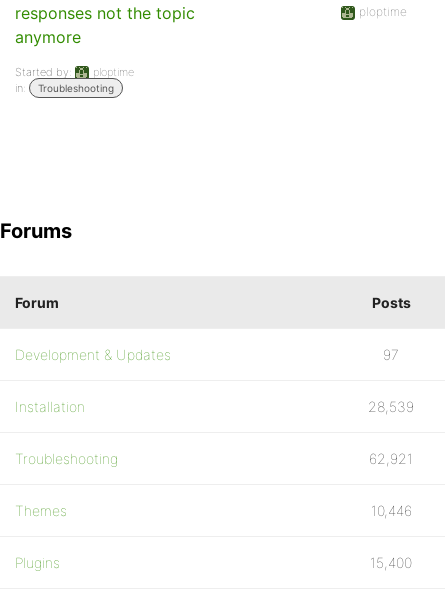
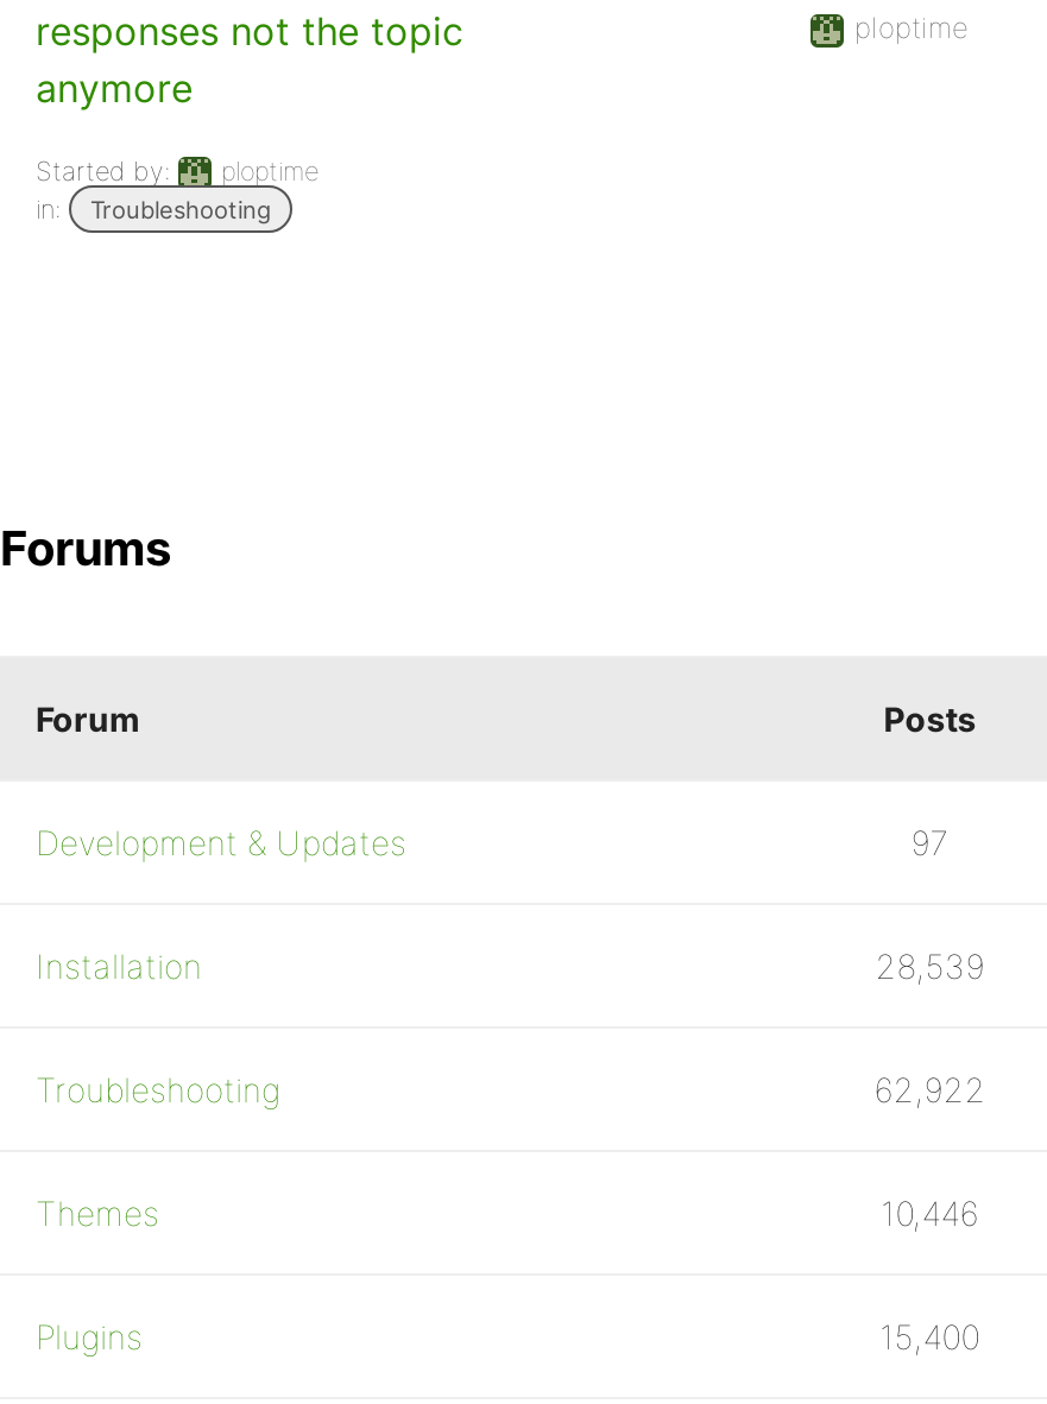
- 62,921
+ 62,922
